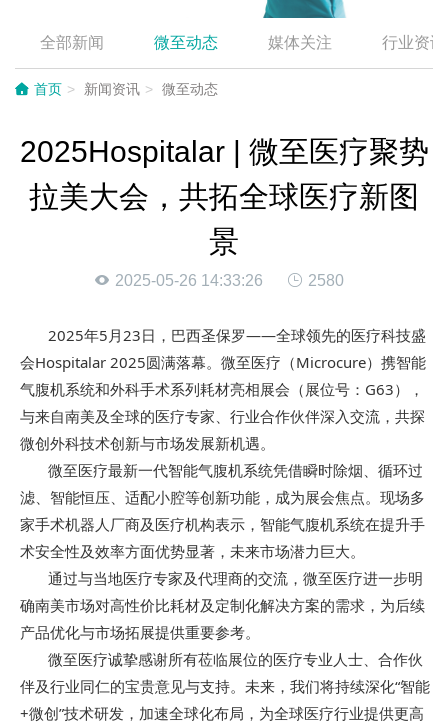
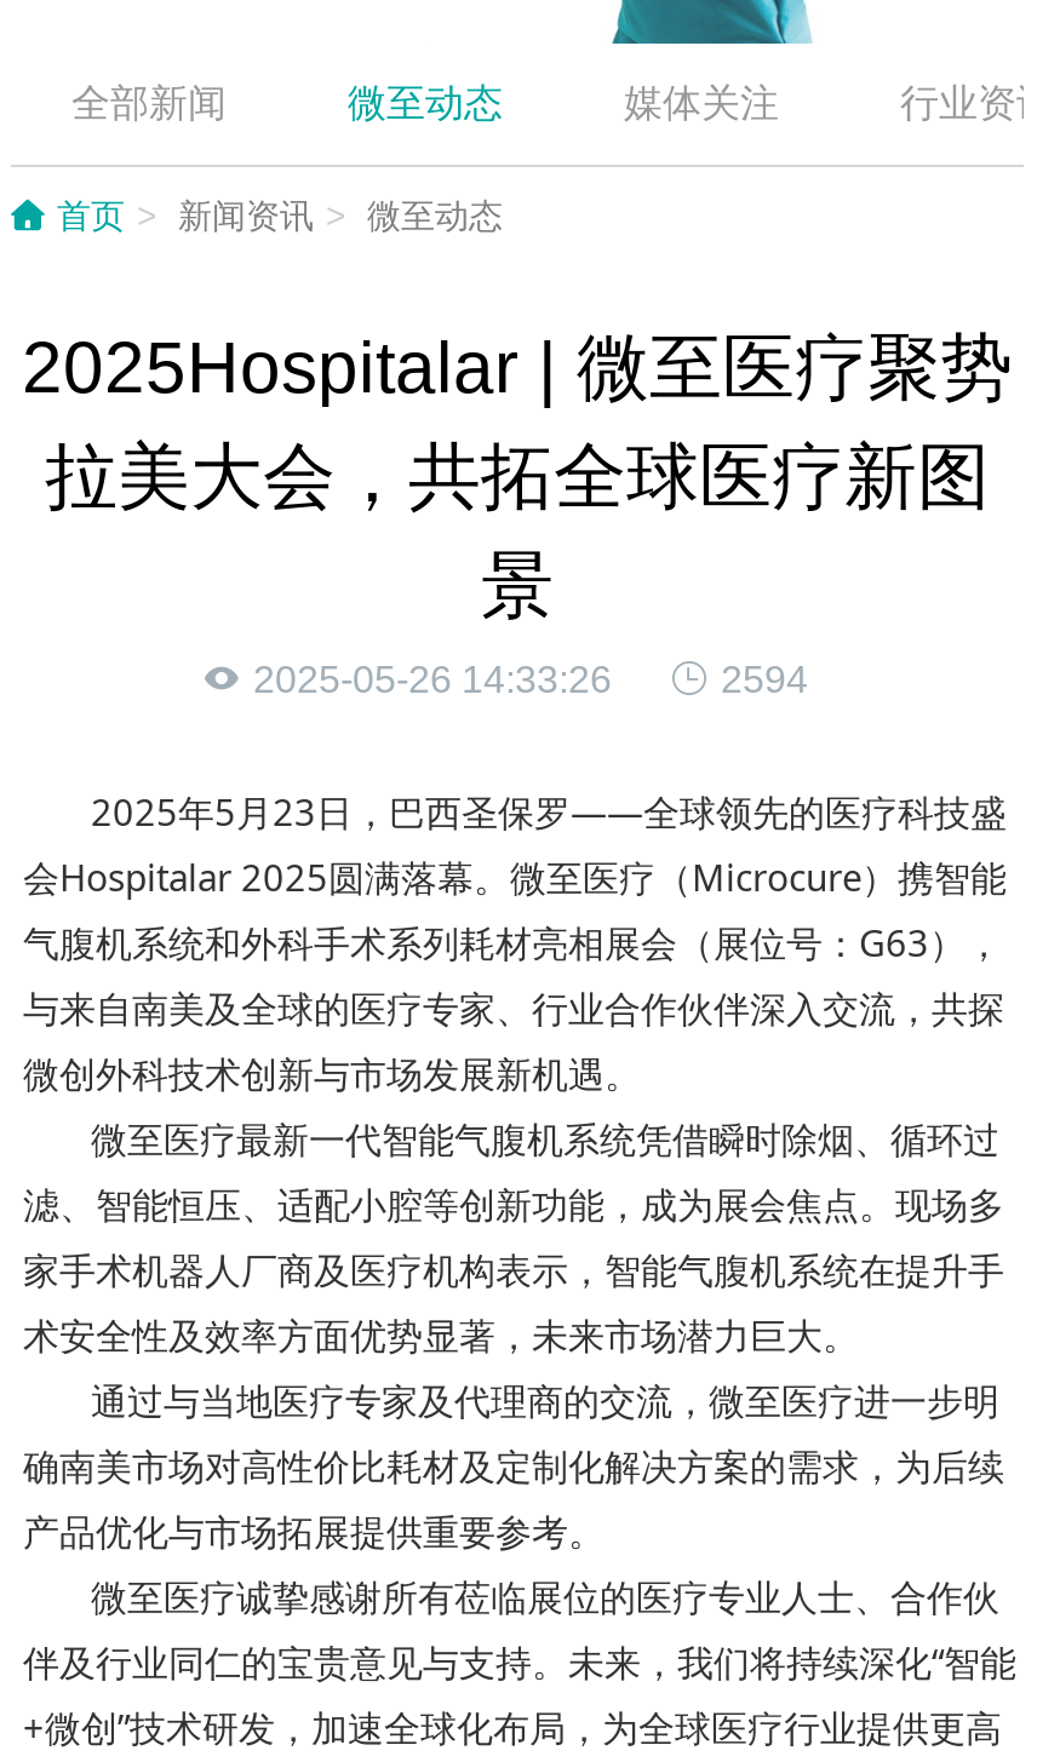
- 2580
+ 2594
